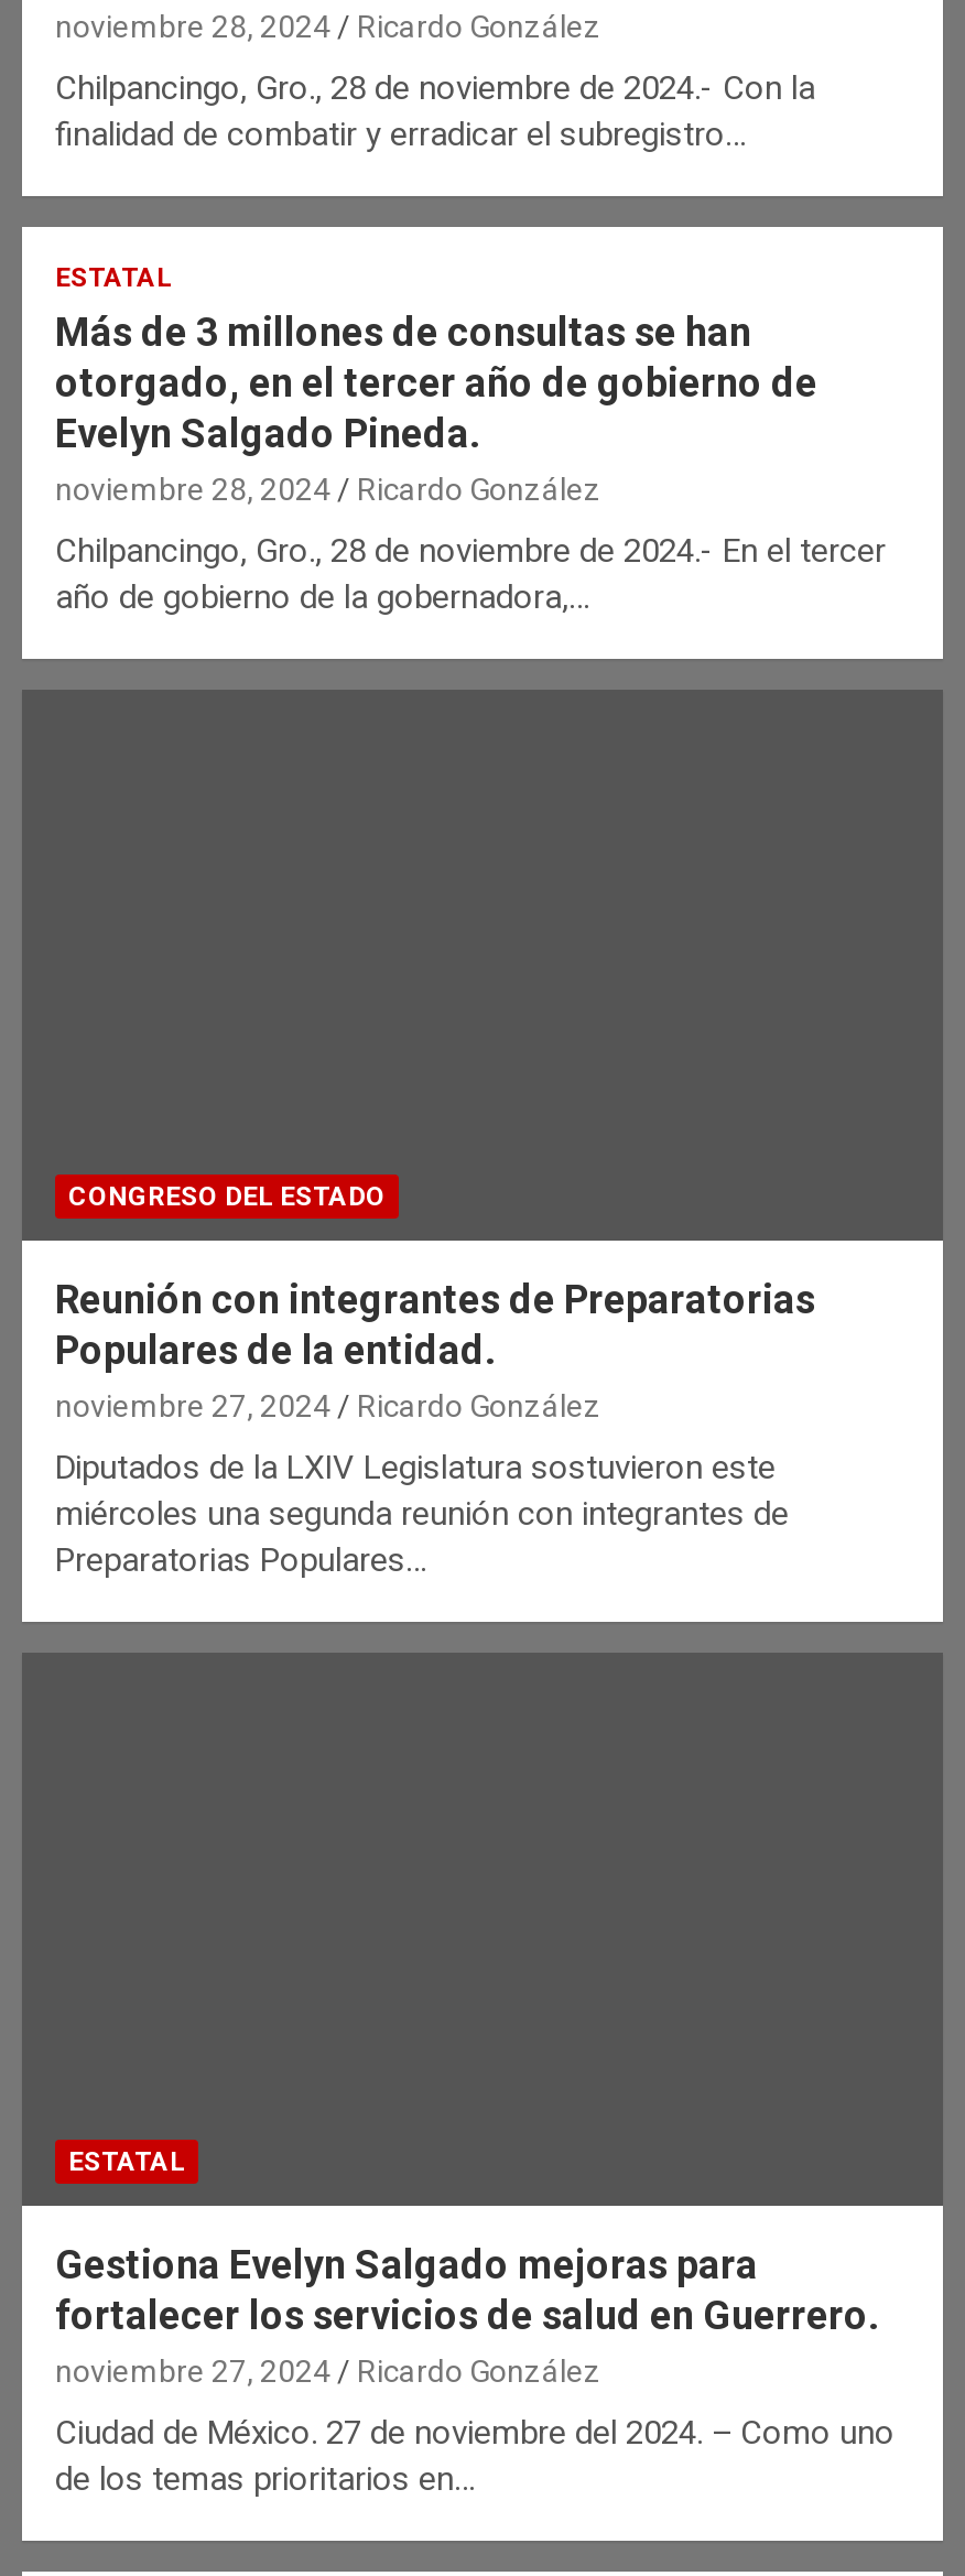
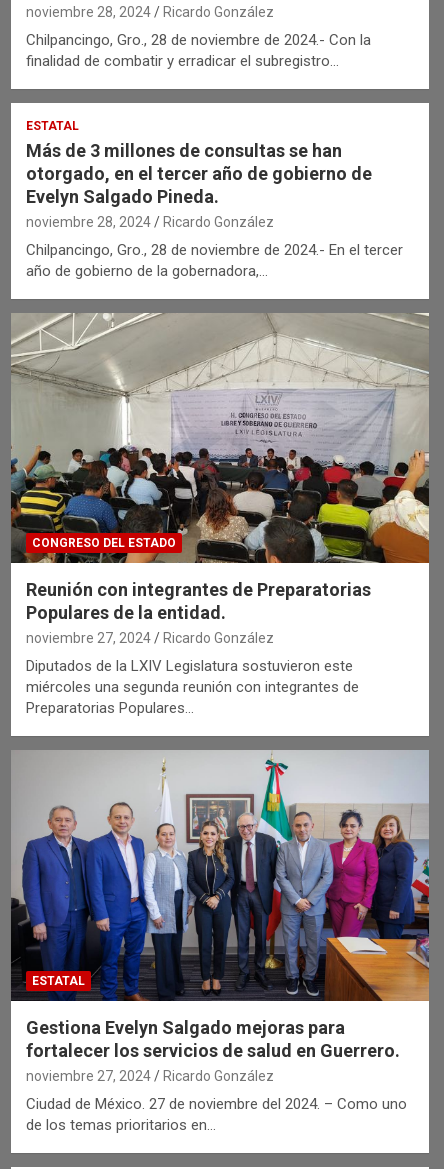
+ [image]

+ [image]
